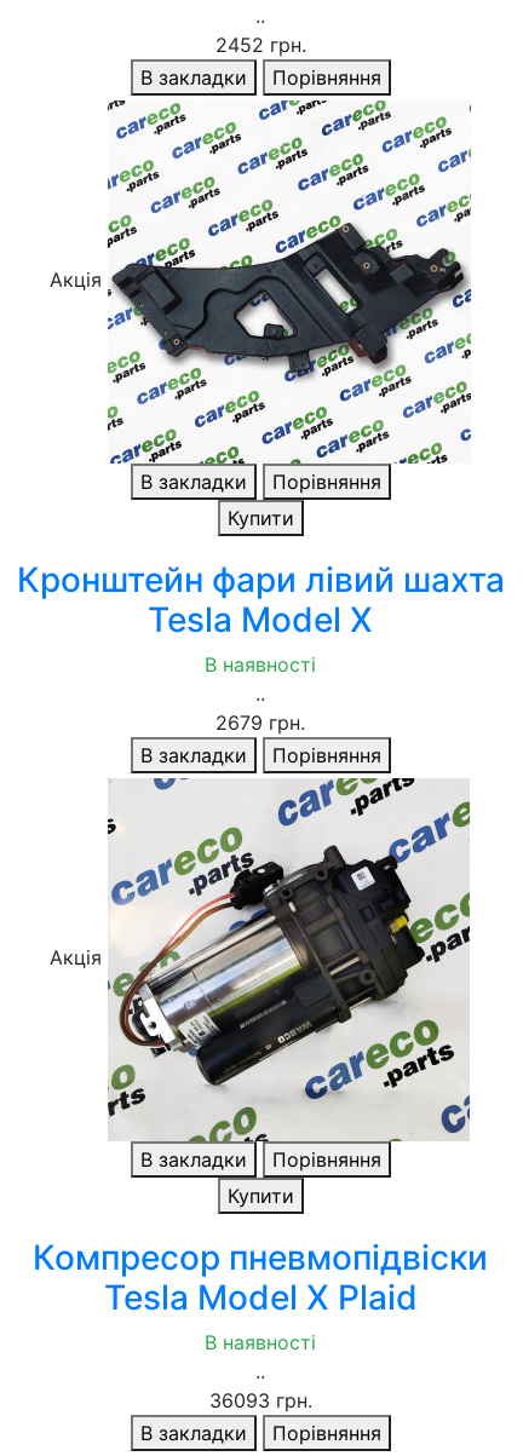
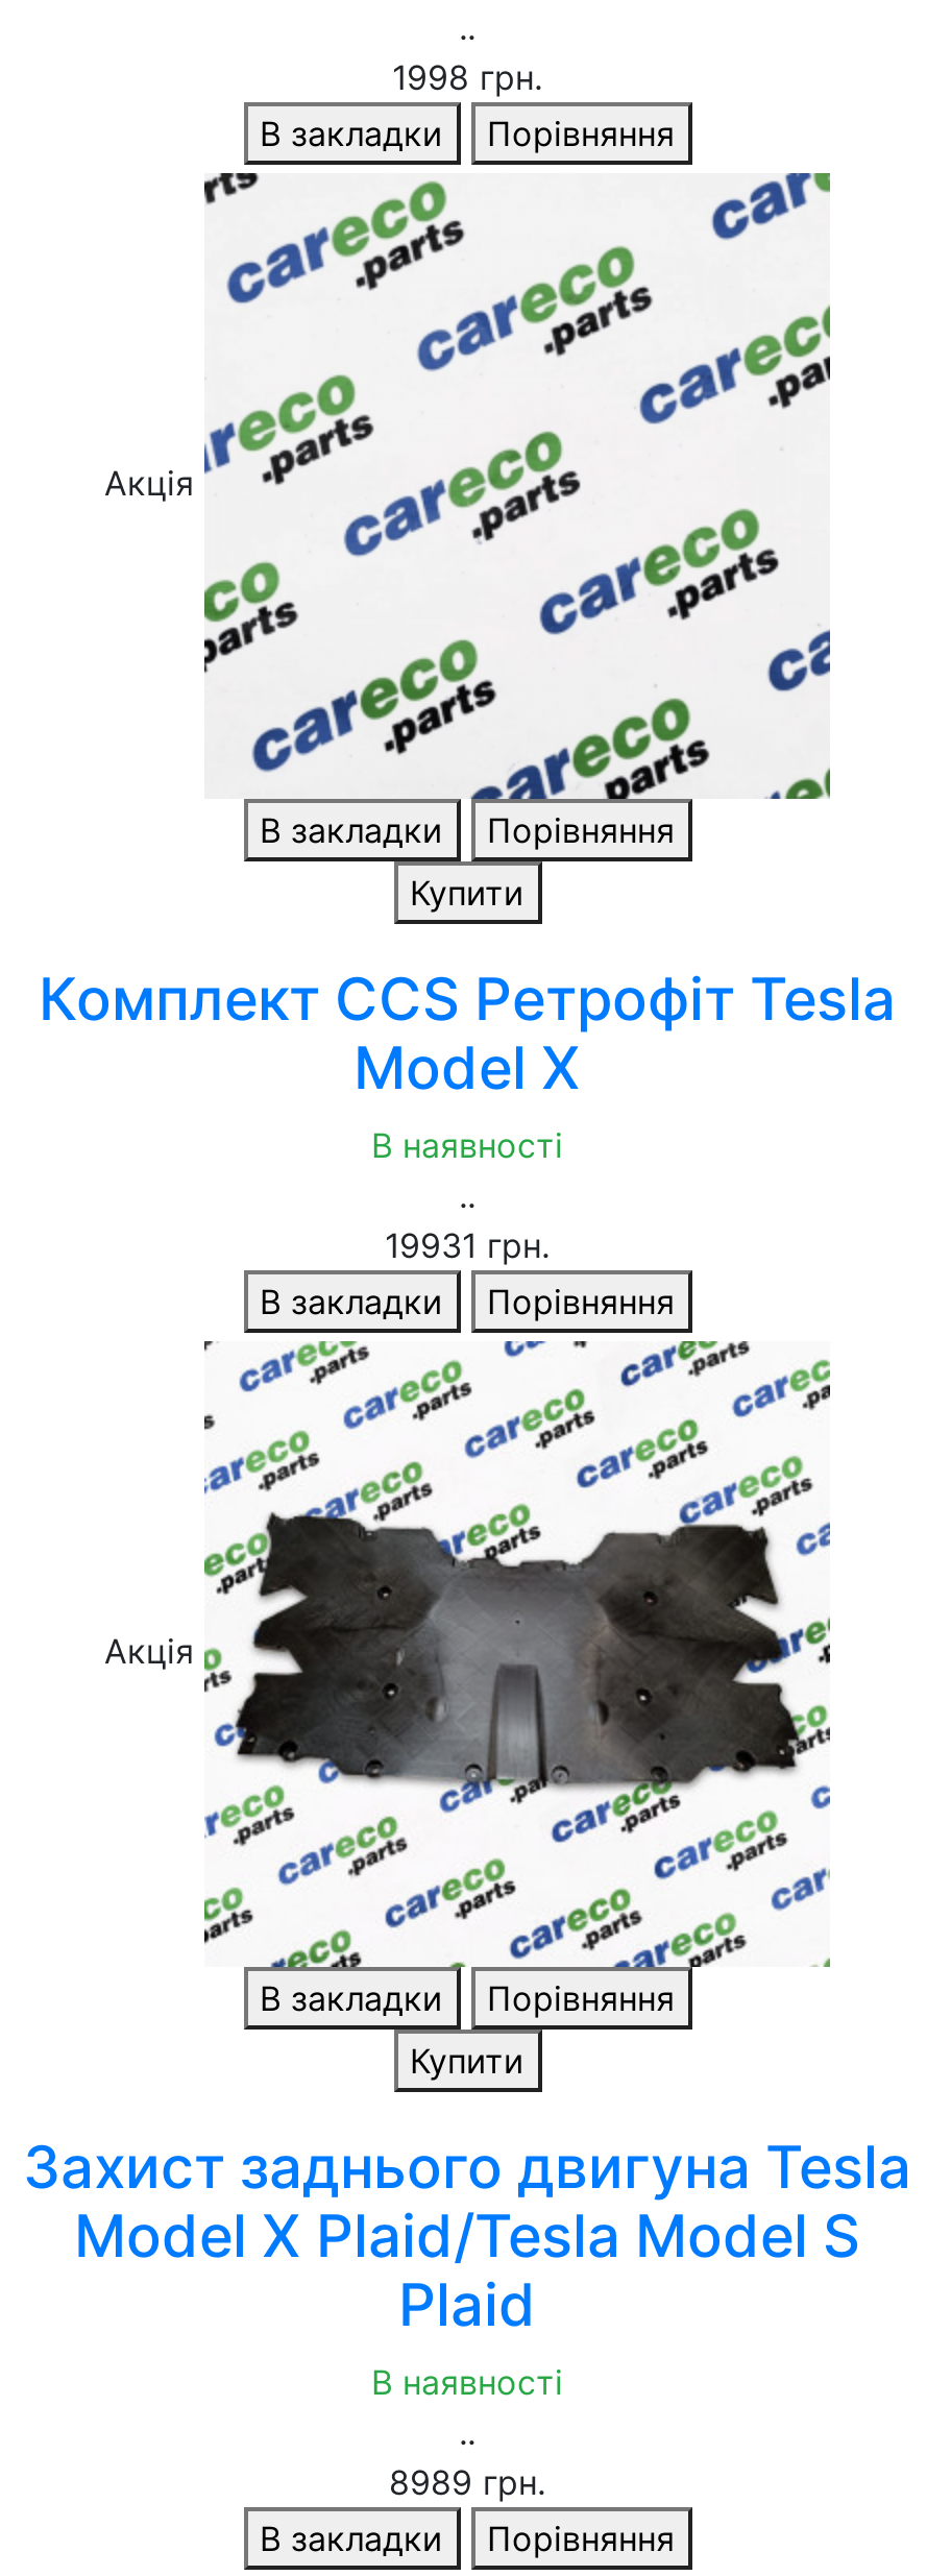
- 2452 грн.
+ 1998 грн.

- [image]
+ [image]

- Кронштейн фари лівий шахта
- Tesla Model X
+ Комплект CCS Ретрофіт Tesla
+ Model X

- 2679 грн.
+ 19931 грн.

- [image]
+ [image]

- Компресор пневмопідвіски
- Tesla Model X Plaid
+ Захист заднього двигуна Tesla
+ Model X Plaid/Tesla Model S
+ Plaid

- 36093 грн.
+ 8989 грн.
